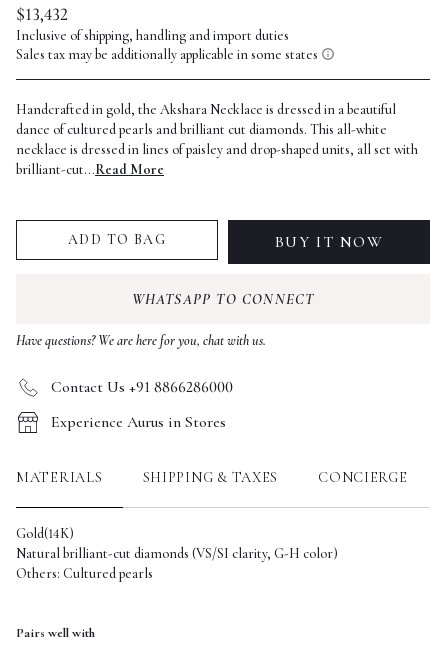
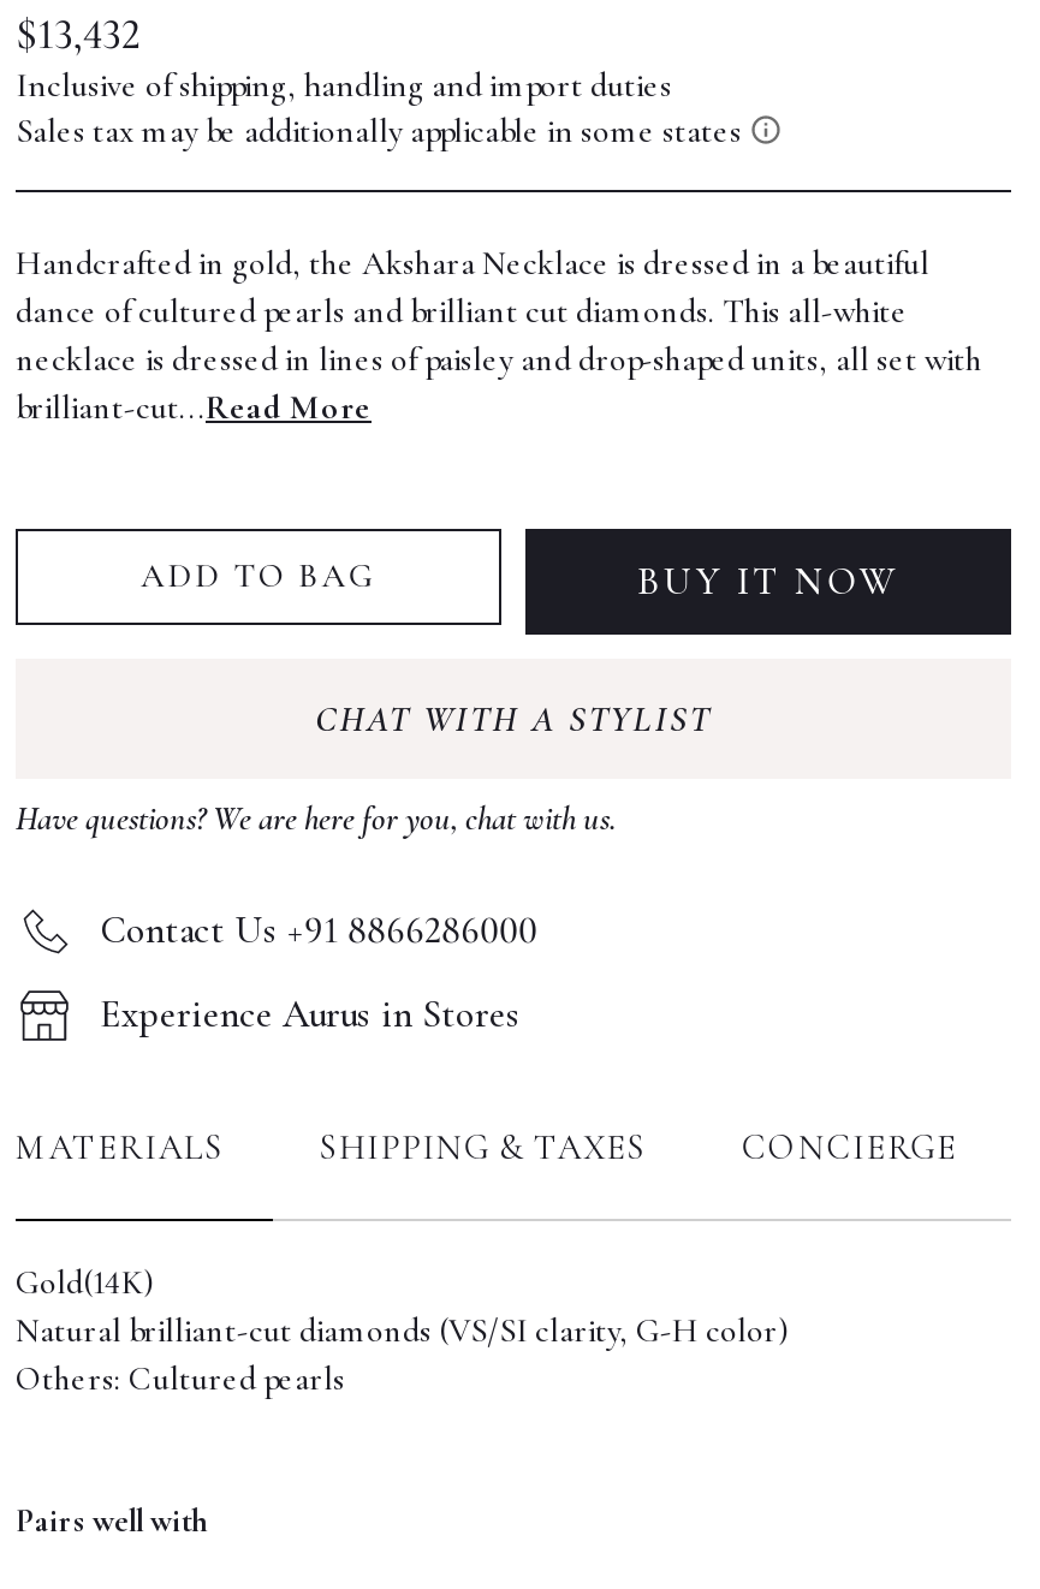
- WHATSAPP TO CONNECT
+ CHAT WITH A STYLIST
